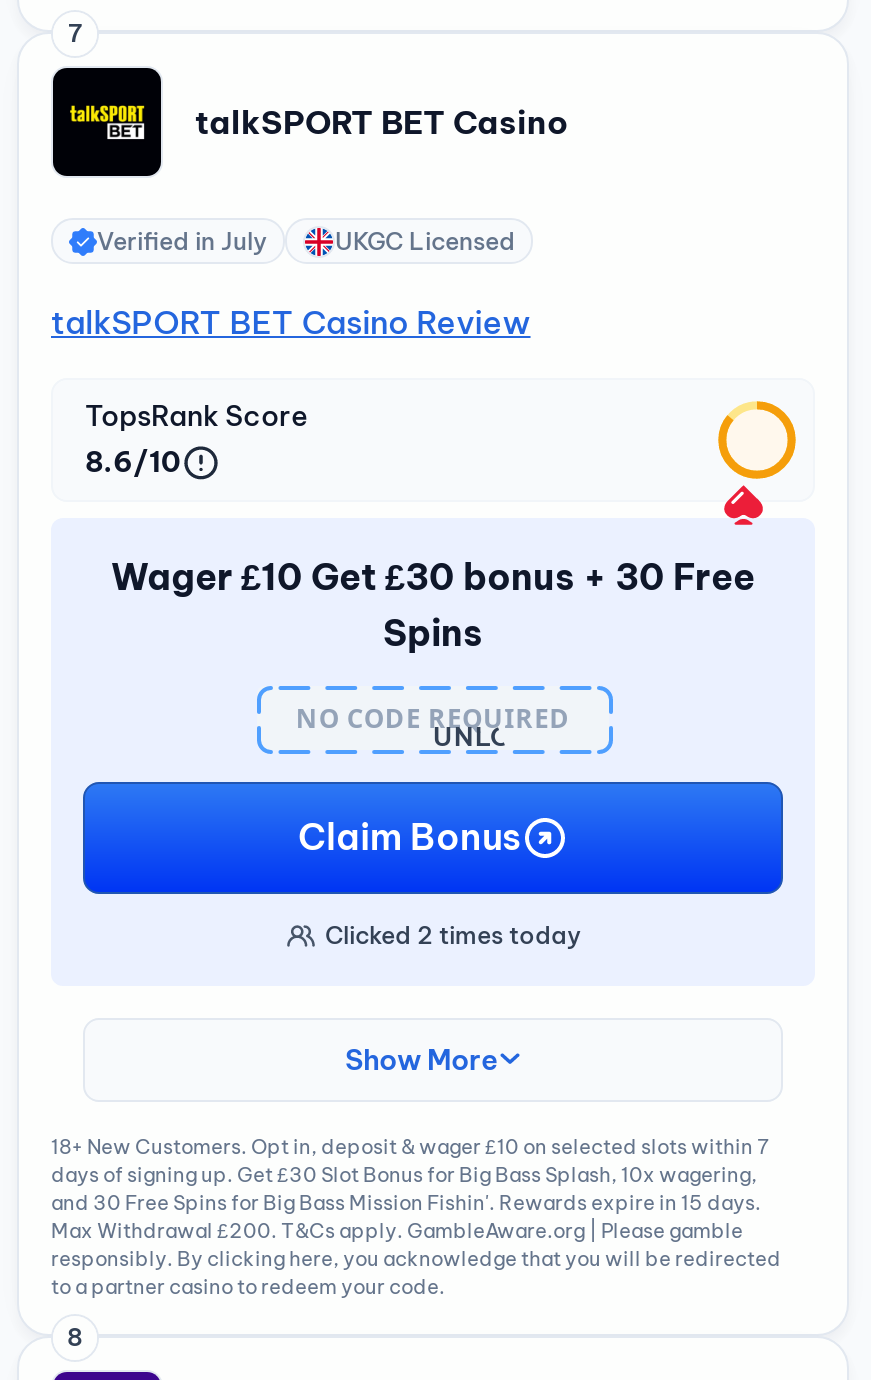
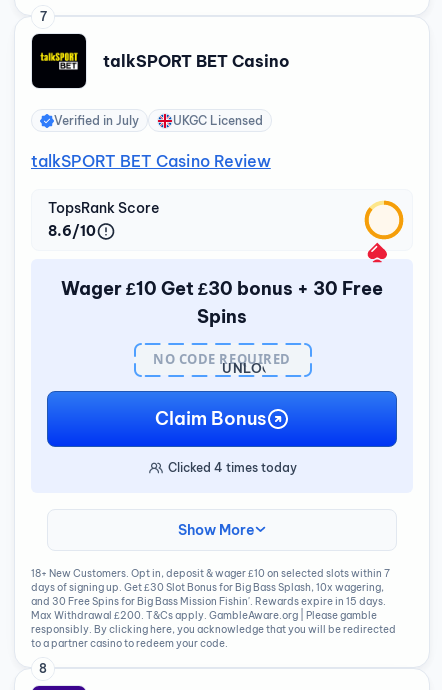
- Clicked 2 times today
+ Clicked 4 times today
